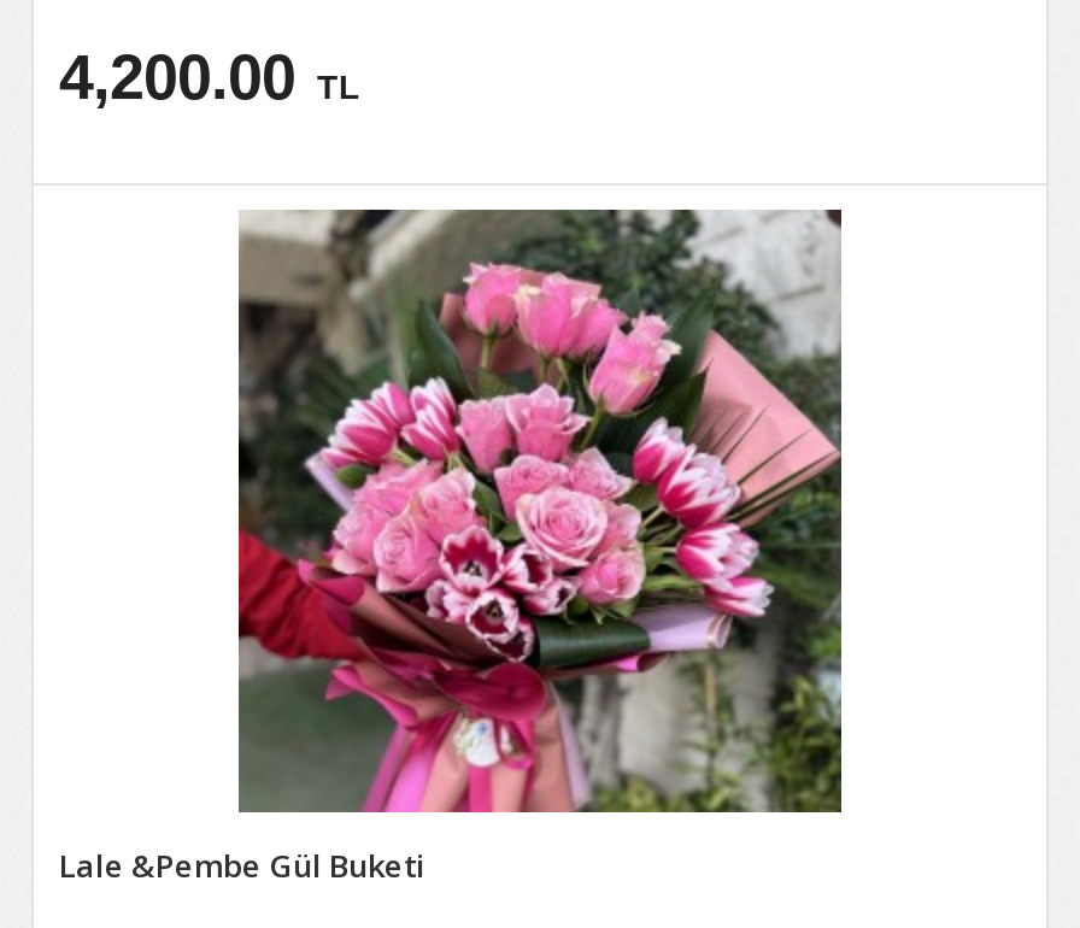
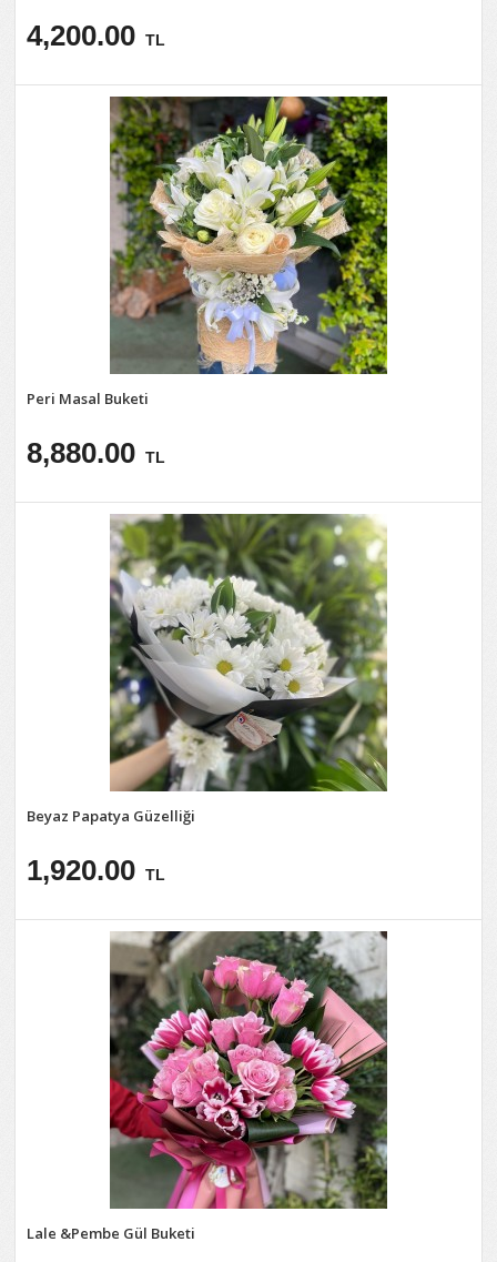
+ [image]
+ Peri Masal Buketi
+ 8,880.00 TL

+ [image]
+ Beyaz Papatya Güzelliği
+ 1,920.00 TL
